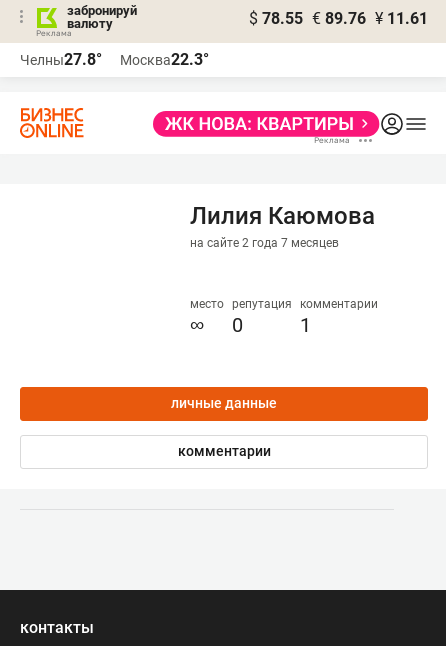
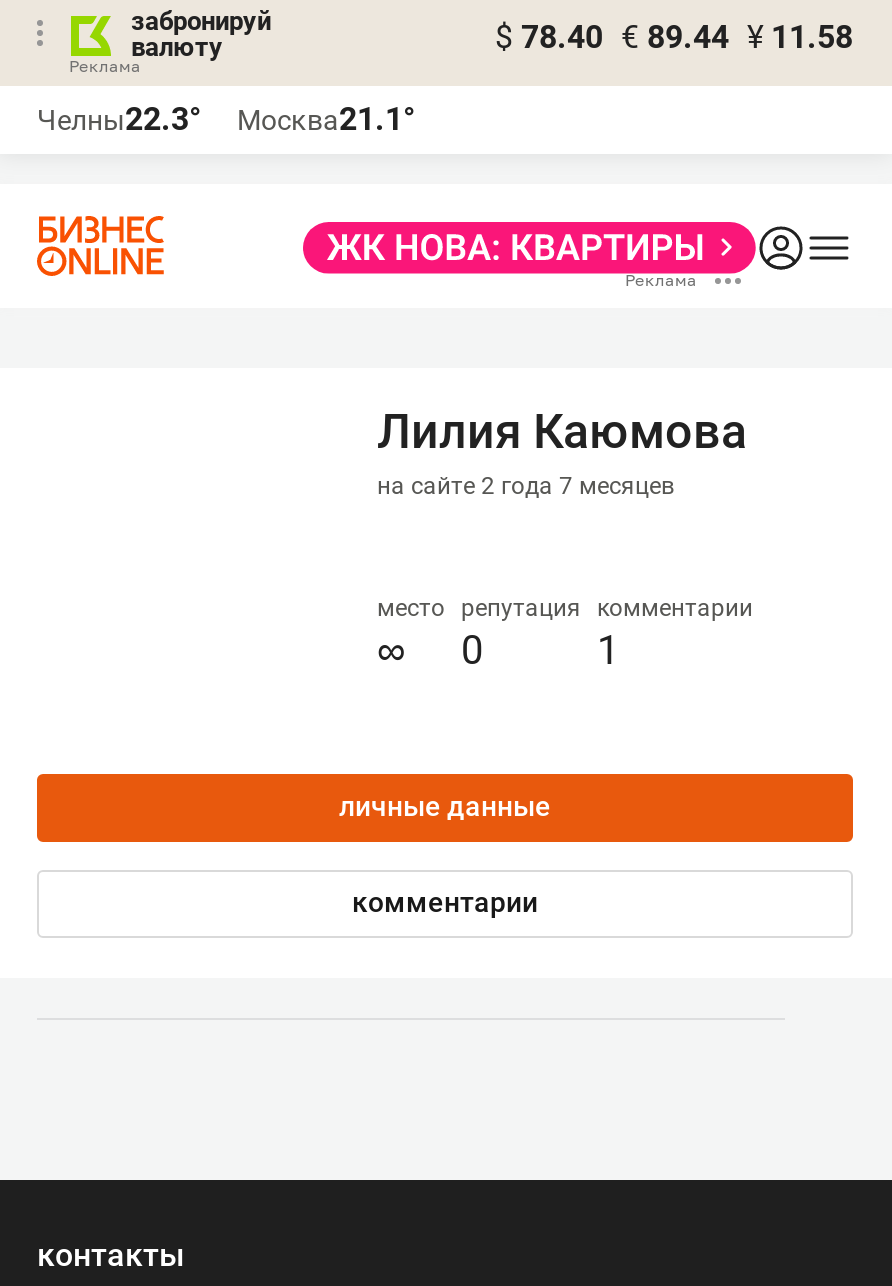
- $ 78.55 € 89.76 ¥ 11.61
+ $ 78.40 € 89.44 ¥ 11.58

- Челны27.8°
+ Челны22.3°

- Москва22.3°
+ Москва21.1°
